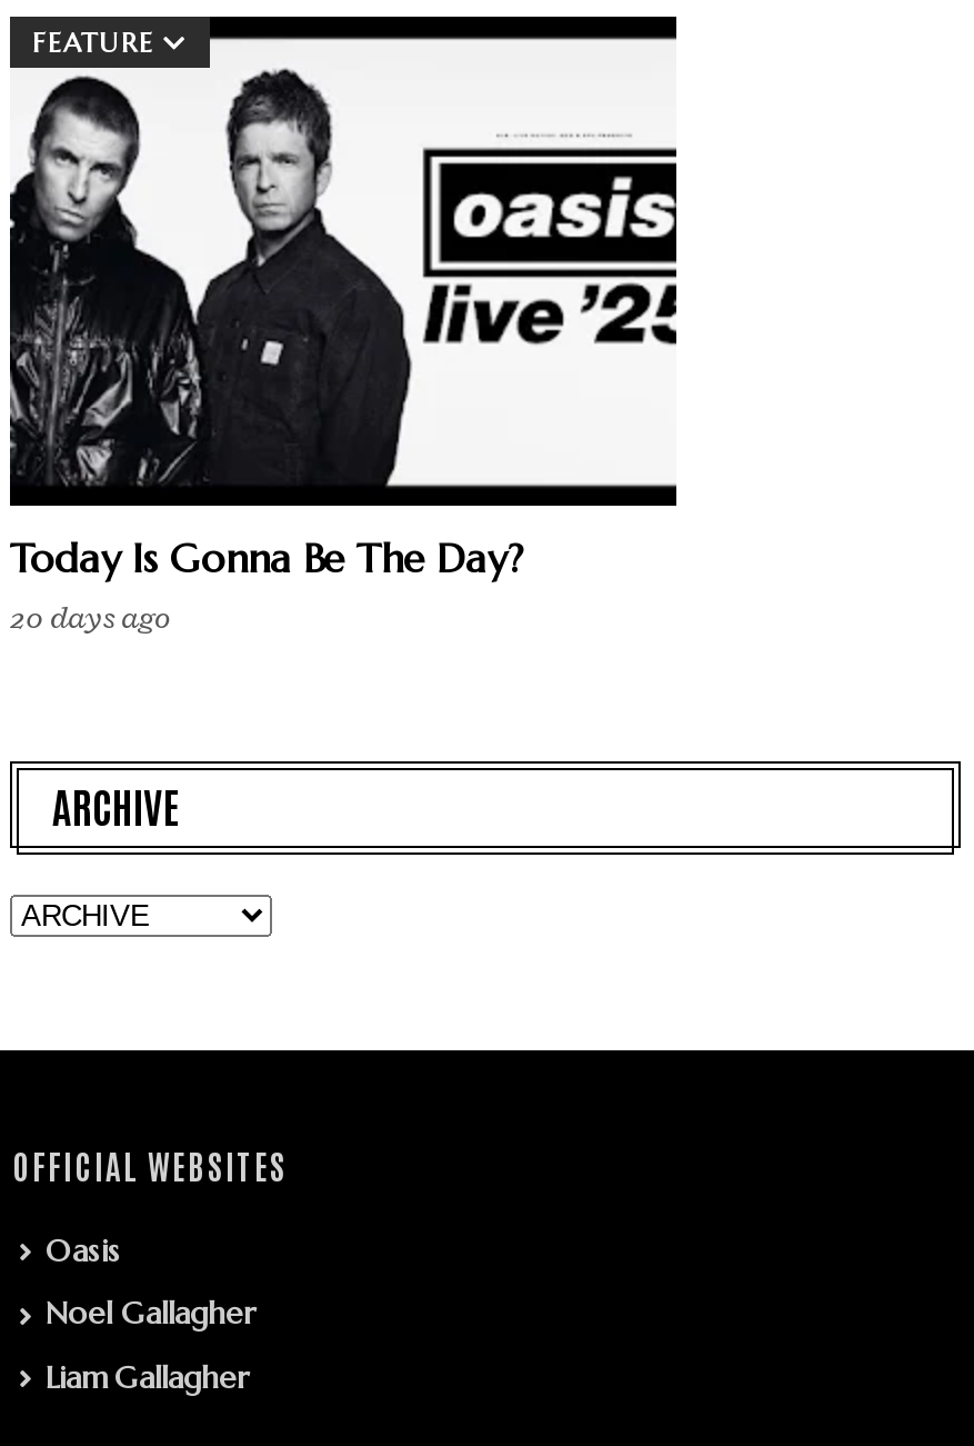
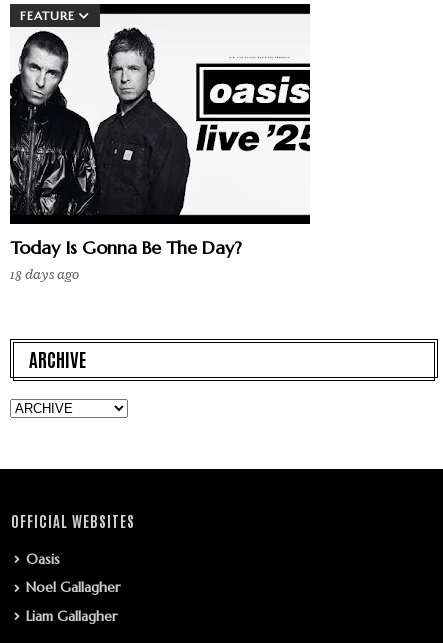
- 20 days ago
+ 18 days ago
